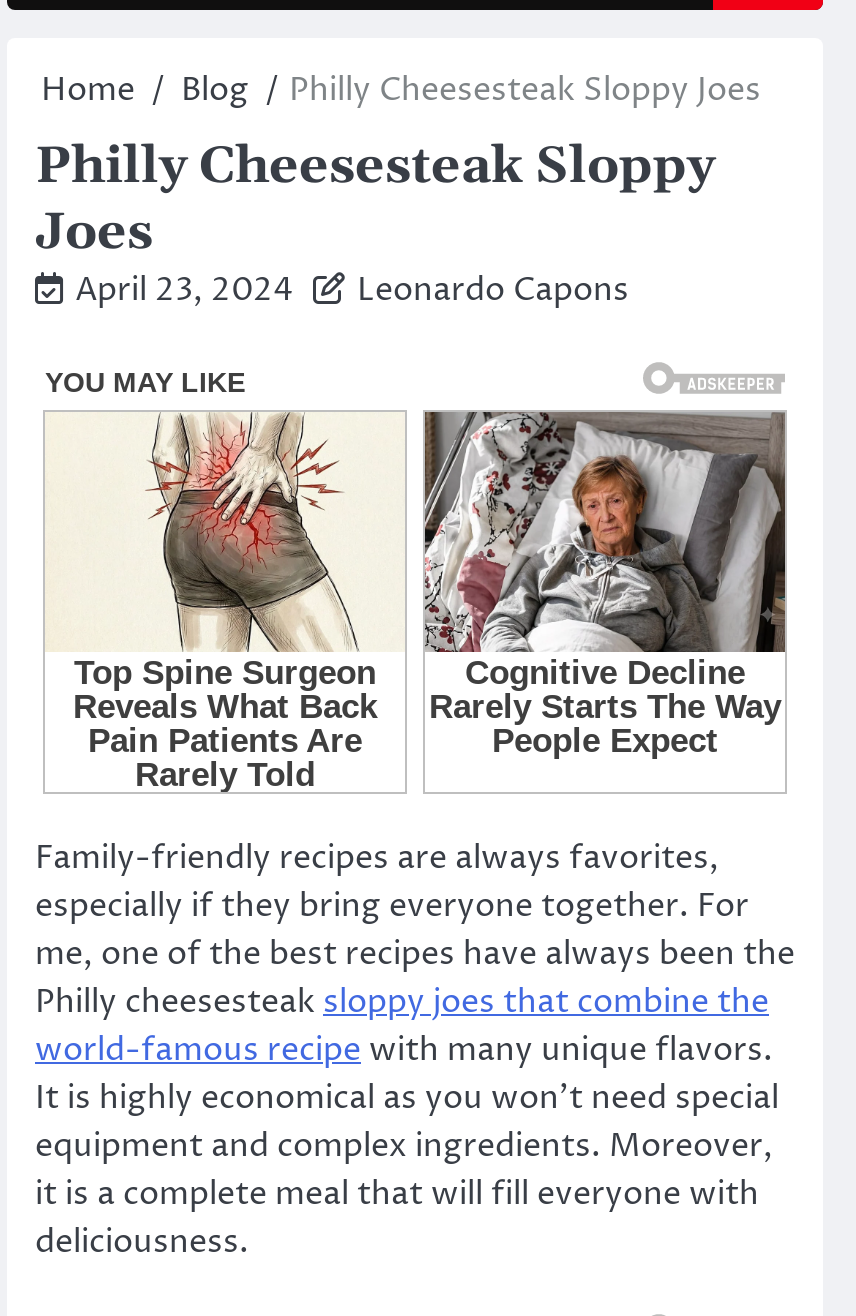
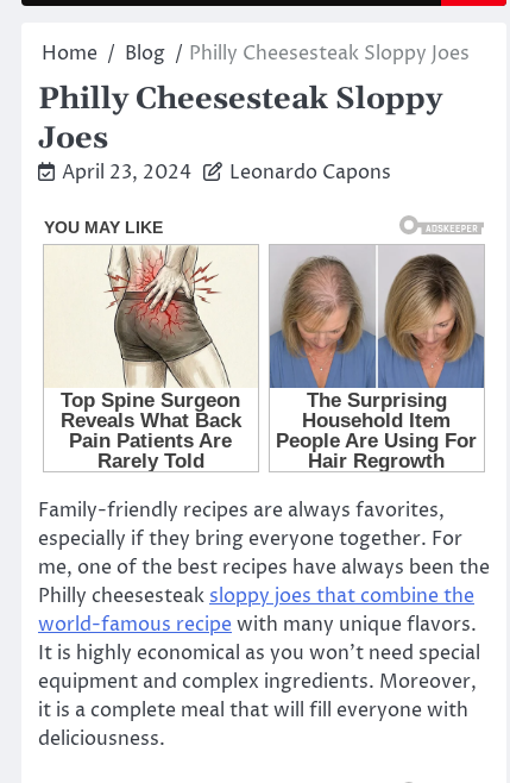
- [image]
+ [image]
